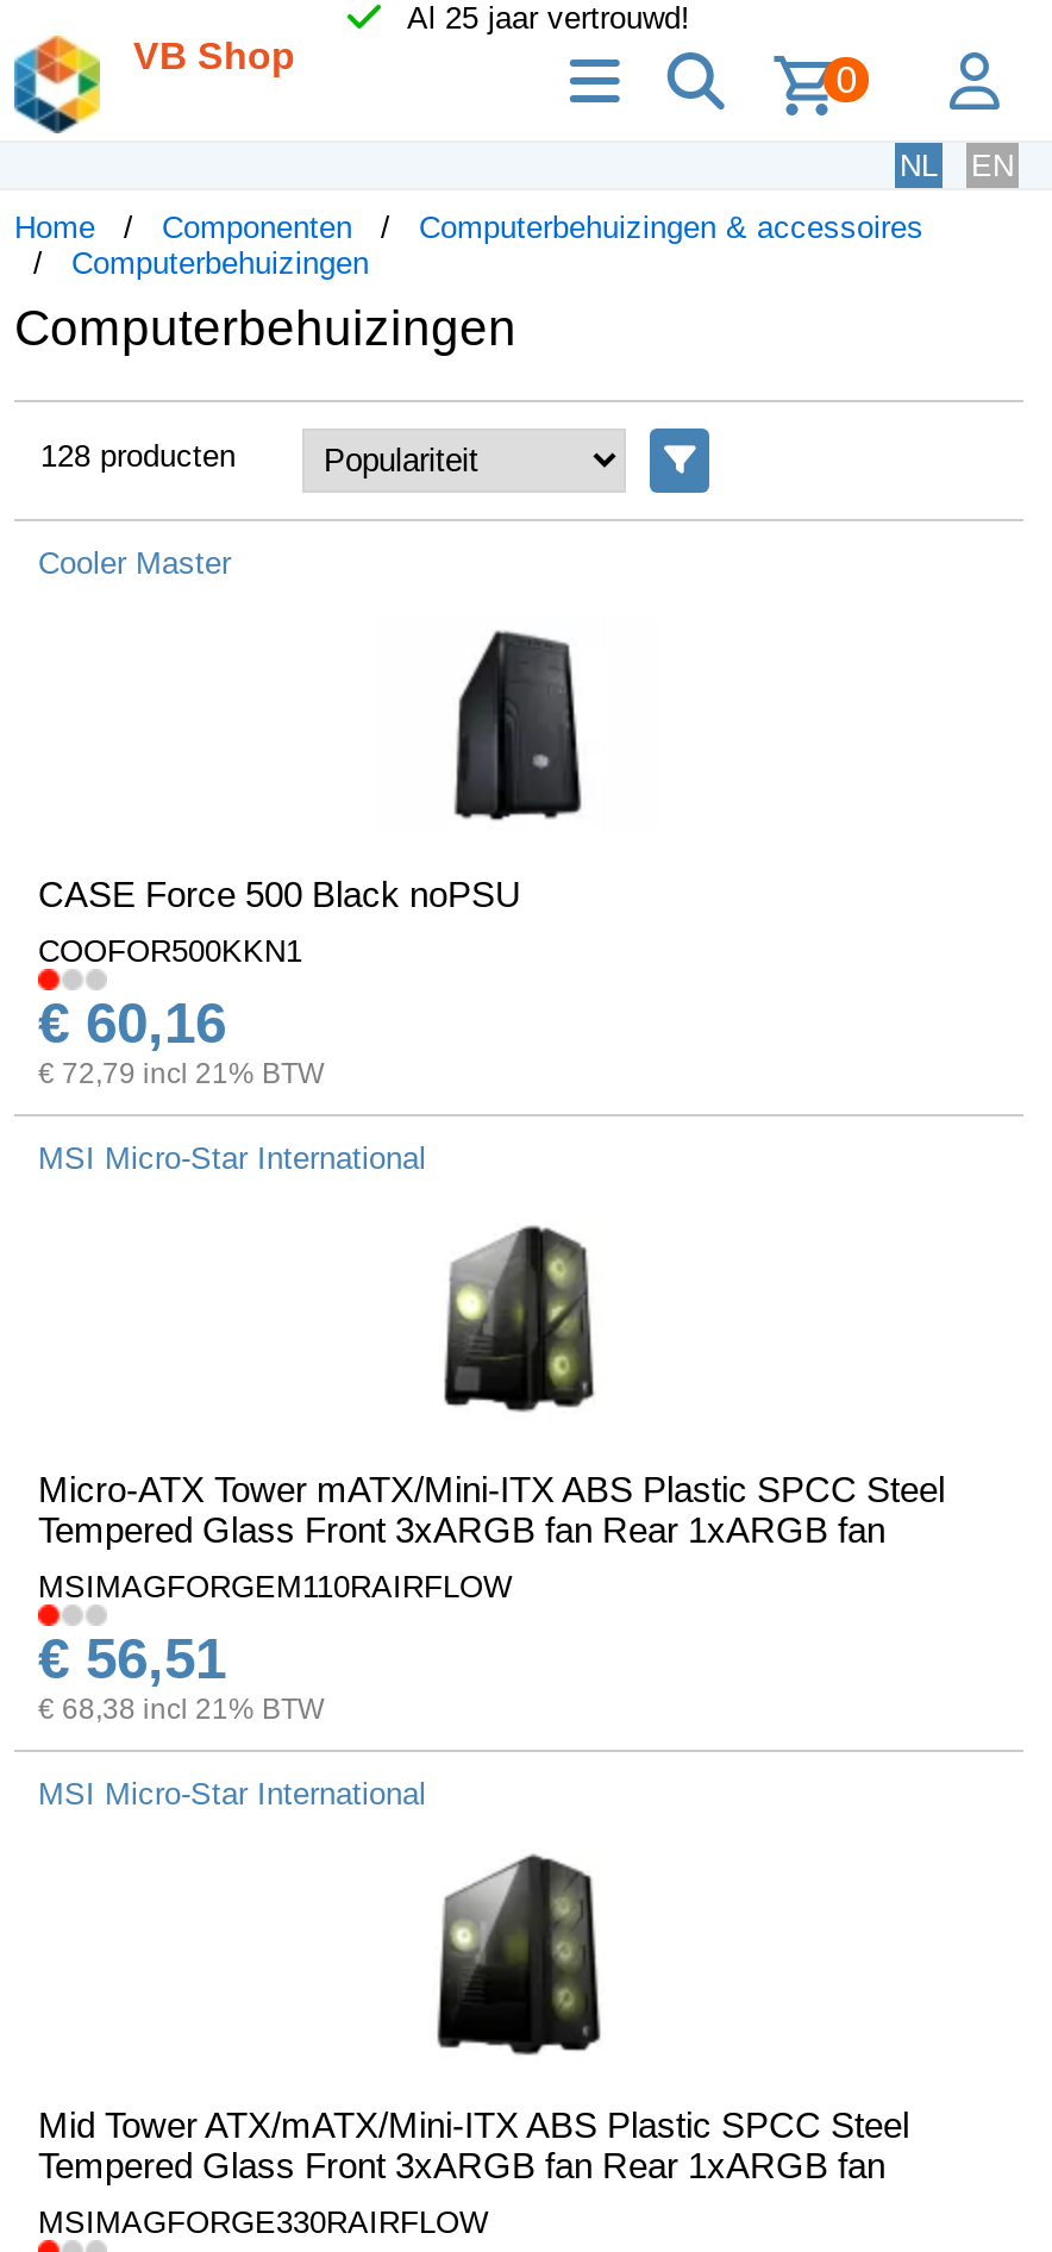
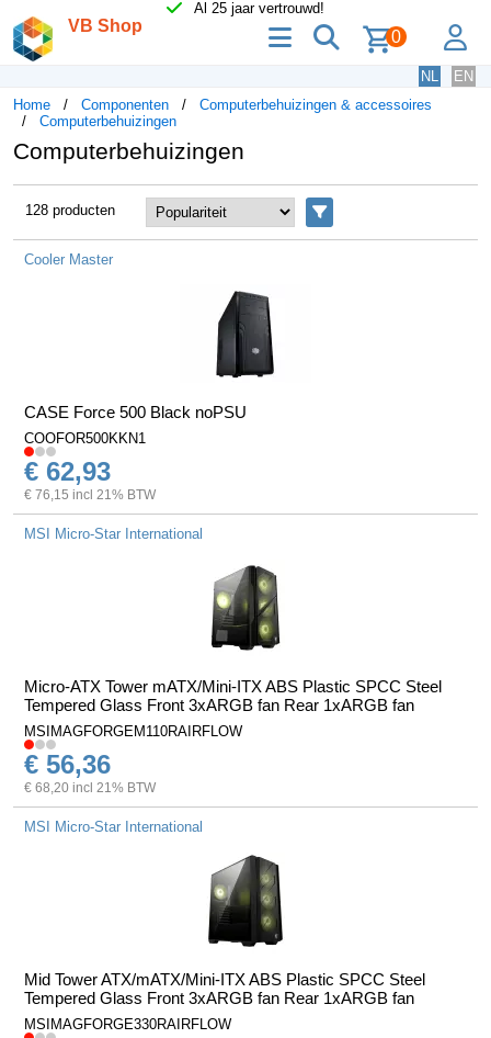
- € 60,16
+ € 62,93

- € 72,79 incl 21% BTW
+ € 76,15 incl 21% BTW

- € 56,51
+ € 56,36

- € 68,38 incl 21% BTW
+ € 68,20 incl 21% BTW
